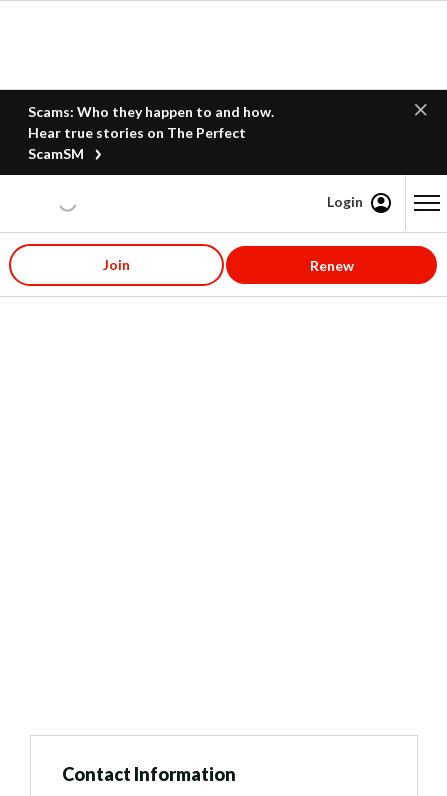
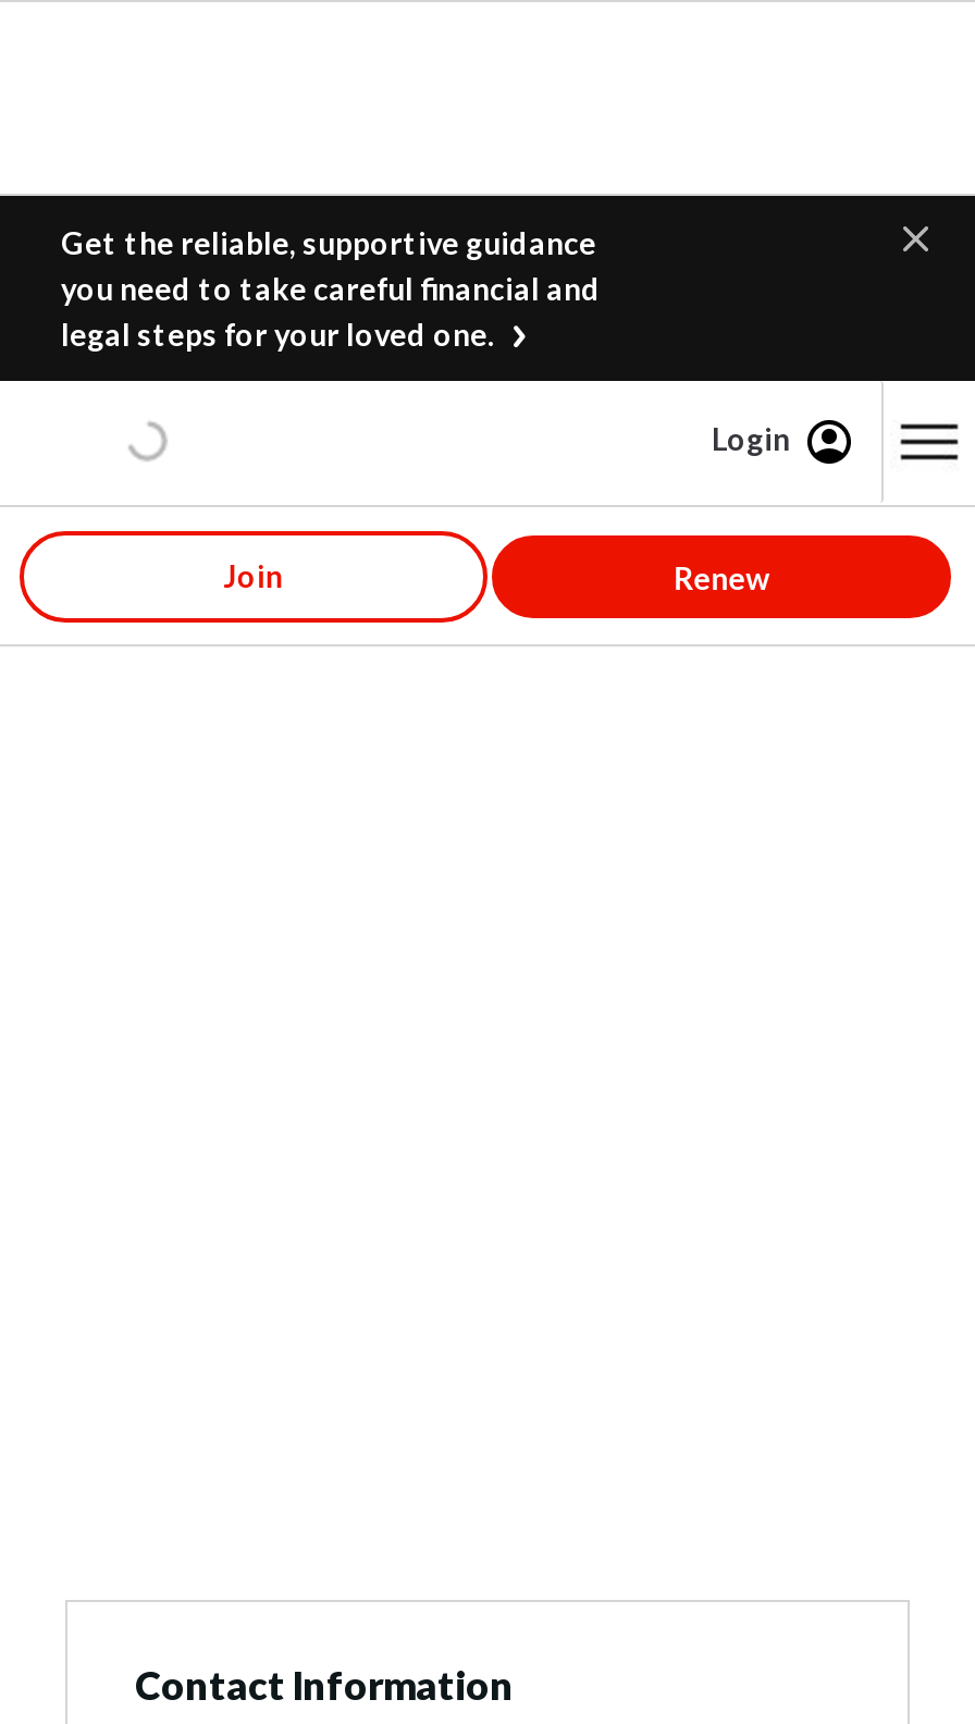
- Scams: Who they happen to and how.
- Hear true stories on The Perfect
- ScamSM
+ Get the reliable, supportive guidance
+ you need to take careful financial and
+ legal steps for your loved one.
